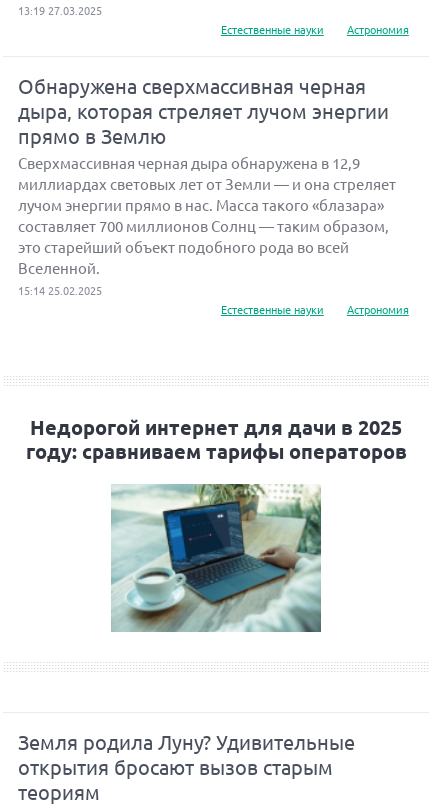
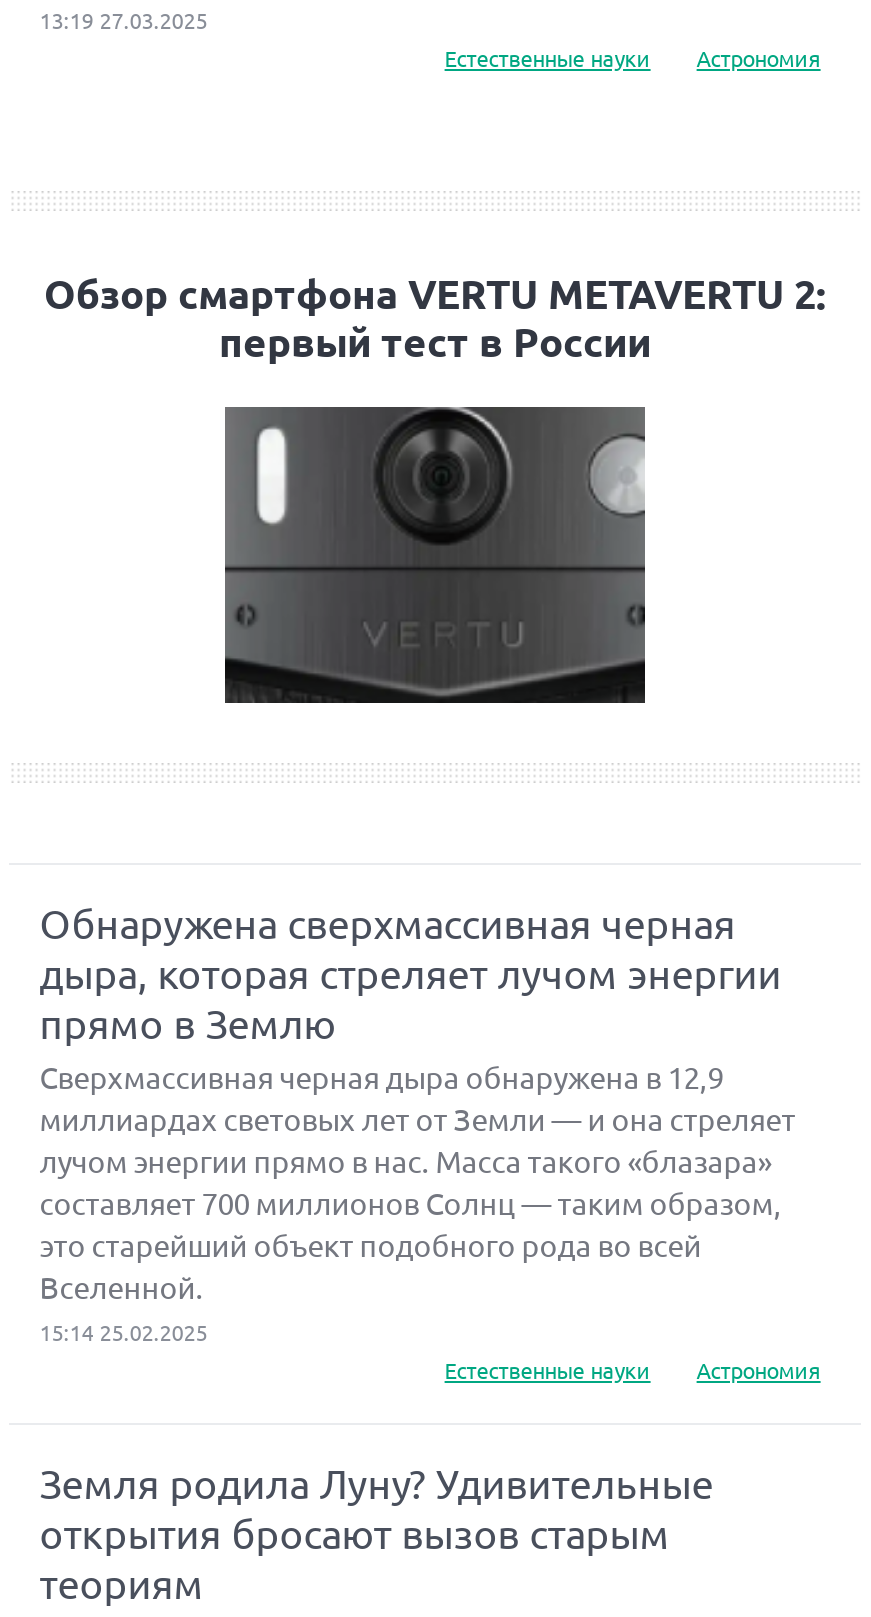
+ Обзор смартфона VERTU METAVERTU 2:
+ первый тест в России

+ [image]

moved down: Обнаружена сверхмассивная черная | дыра, которая стреляет лучом энергии | прямо в Землю | ... | Естественные науки | Астрономия

- Недорогой интернет для дачи в 2025
- году: сравниваем тарифы операторов

- [image]
